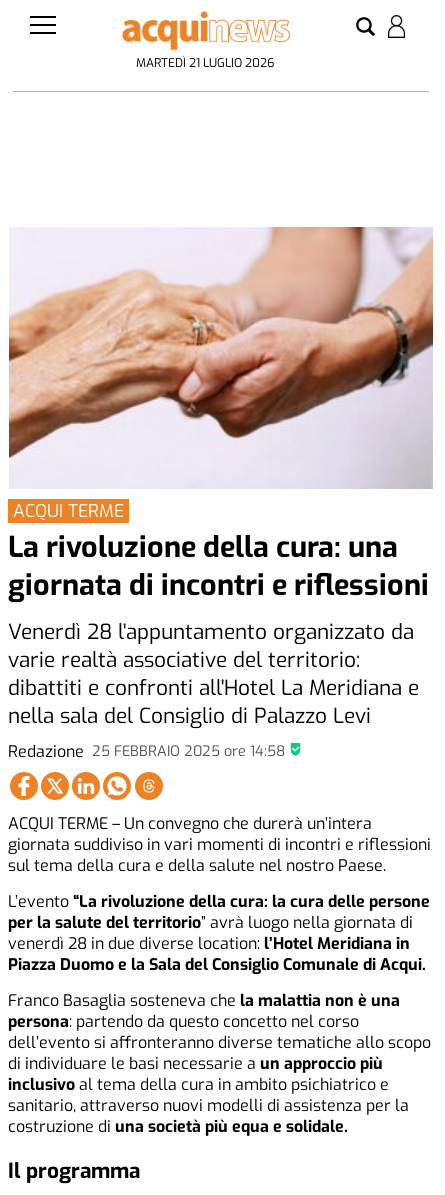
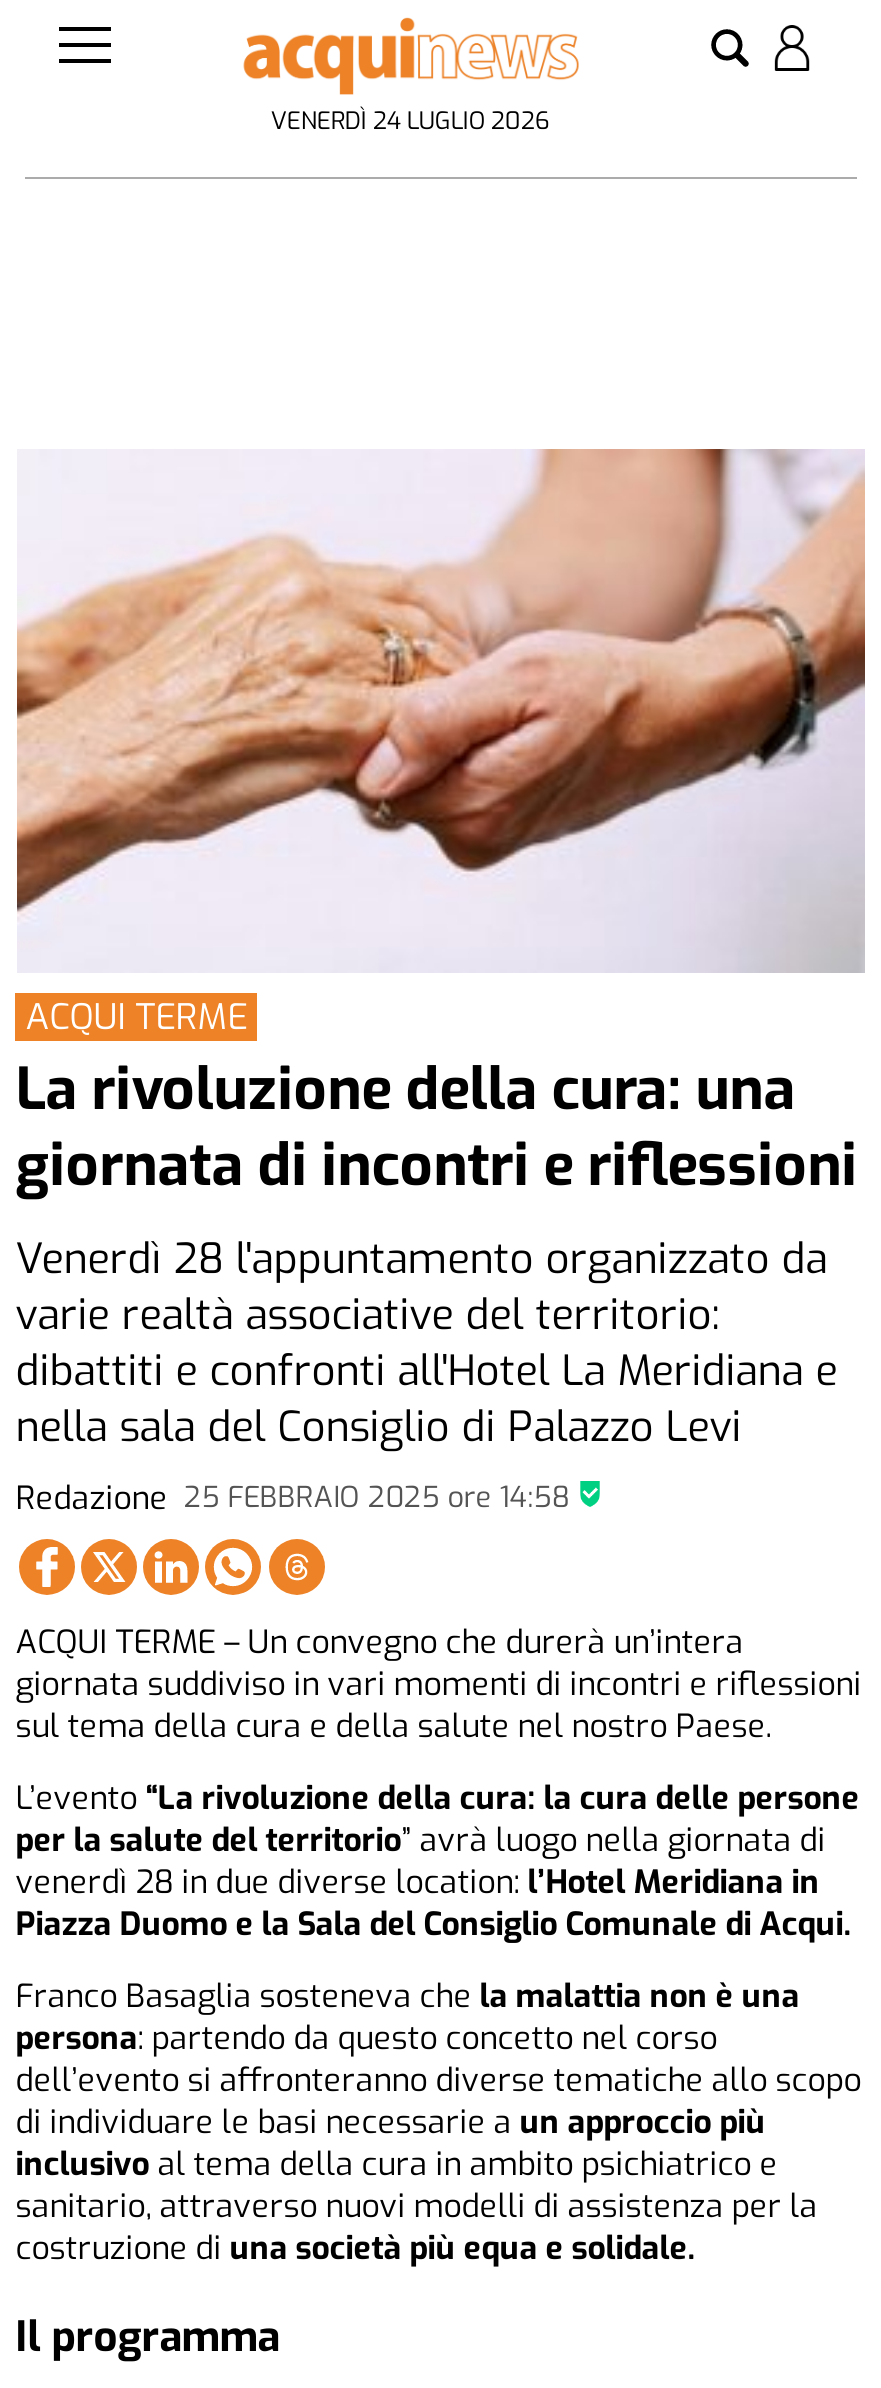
- MARTEDÌ 21 LUGLIO 2026
+ VENERDÌ 24 LUGLIO 2026
